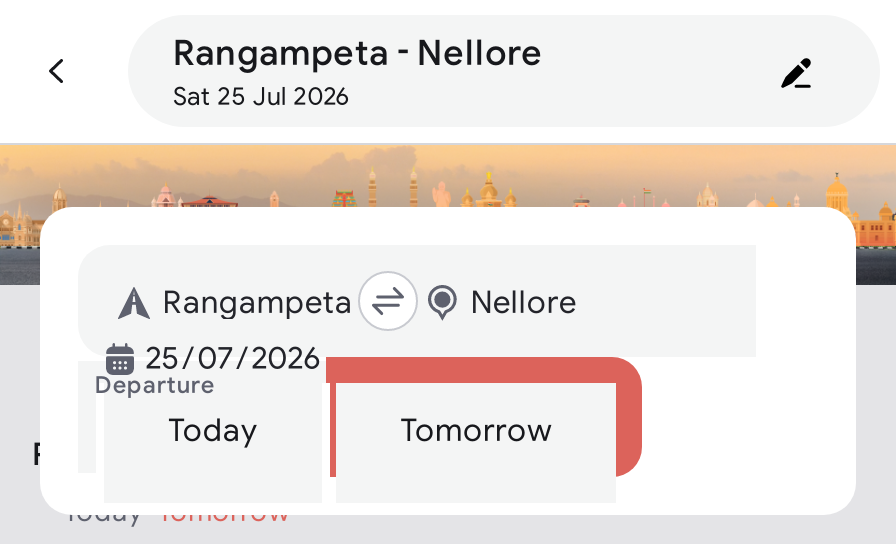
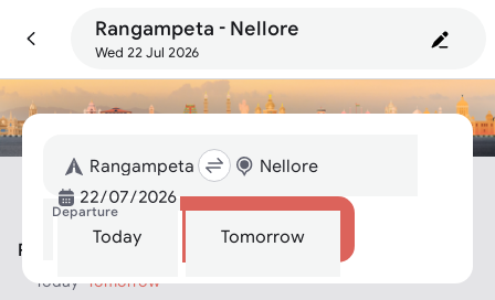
- Sat 25 Jul 2026
+ Wed 22 Jul 2026
